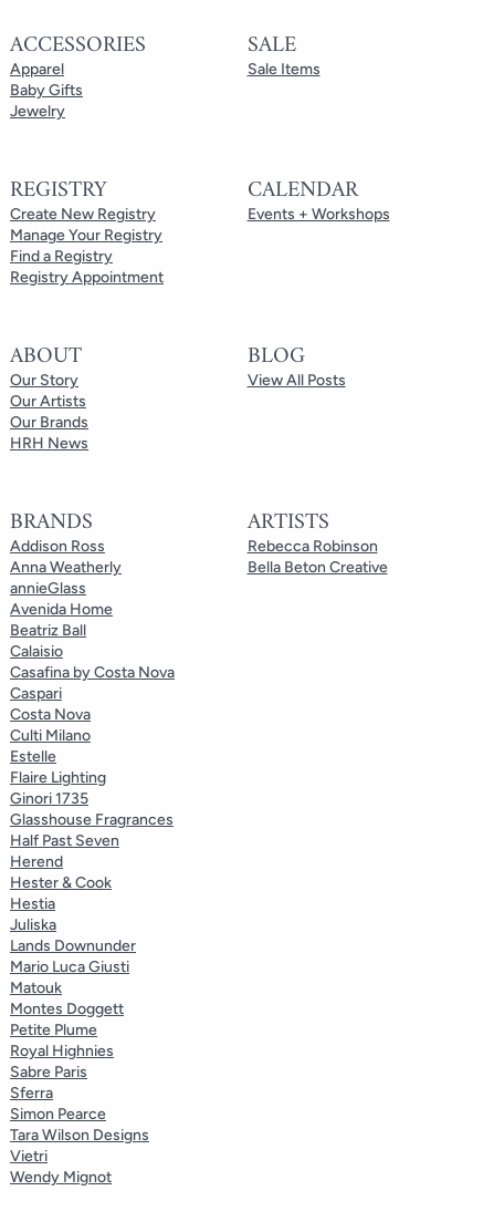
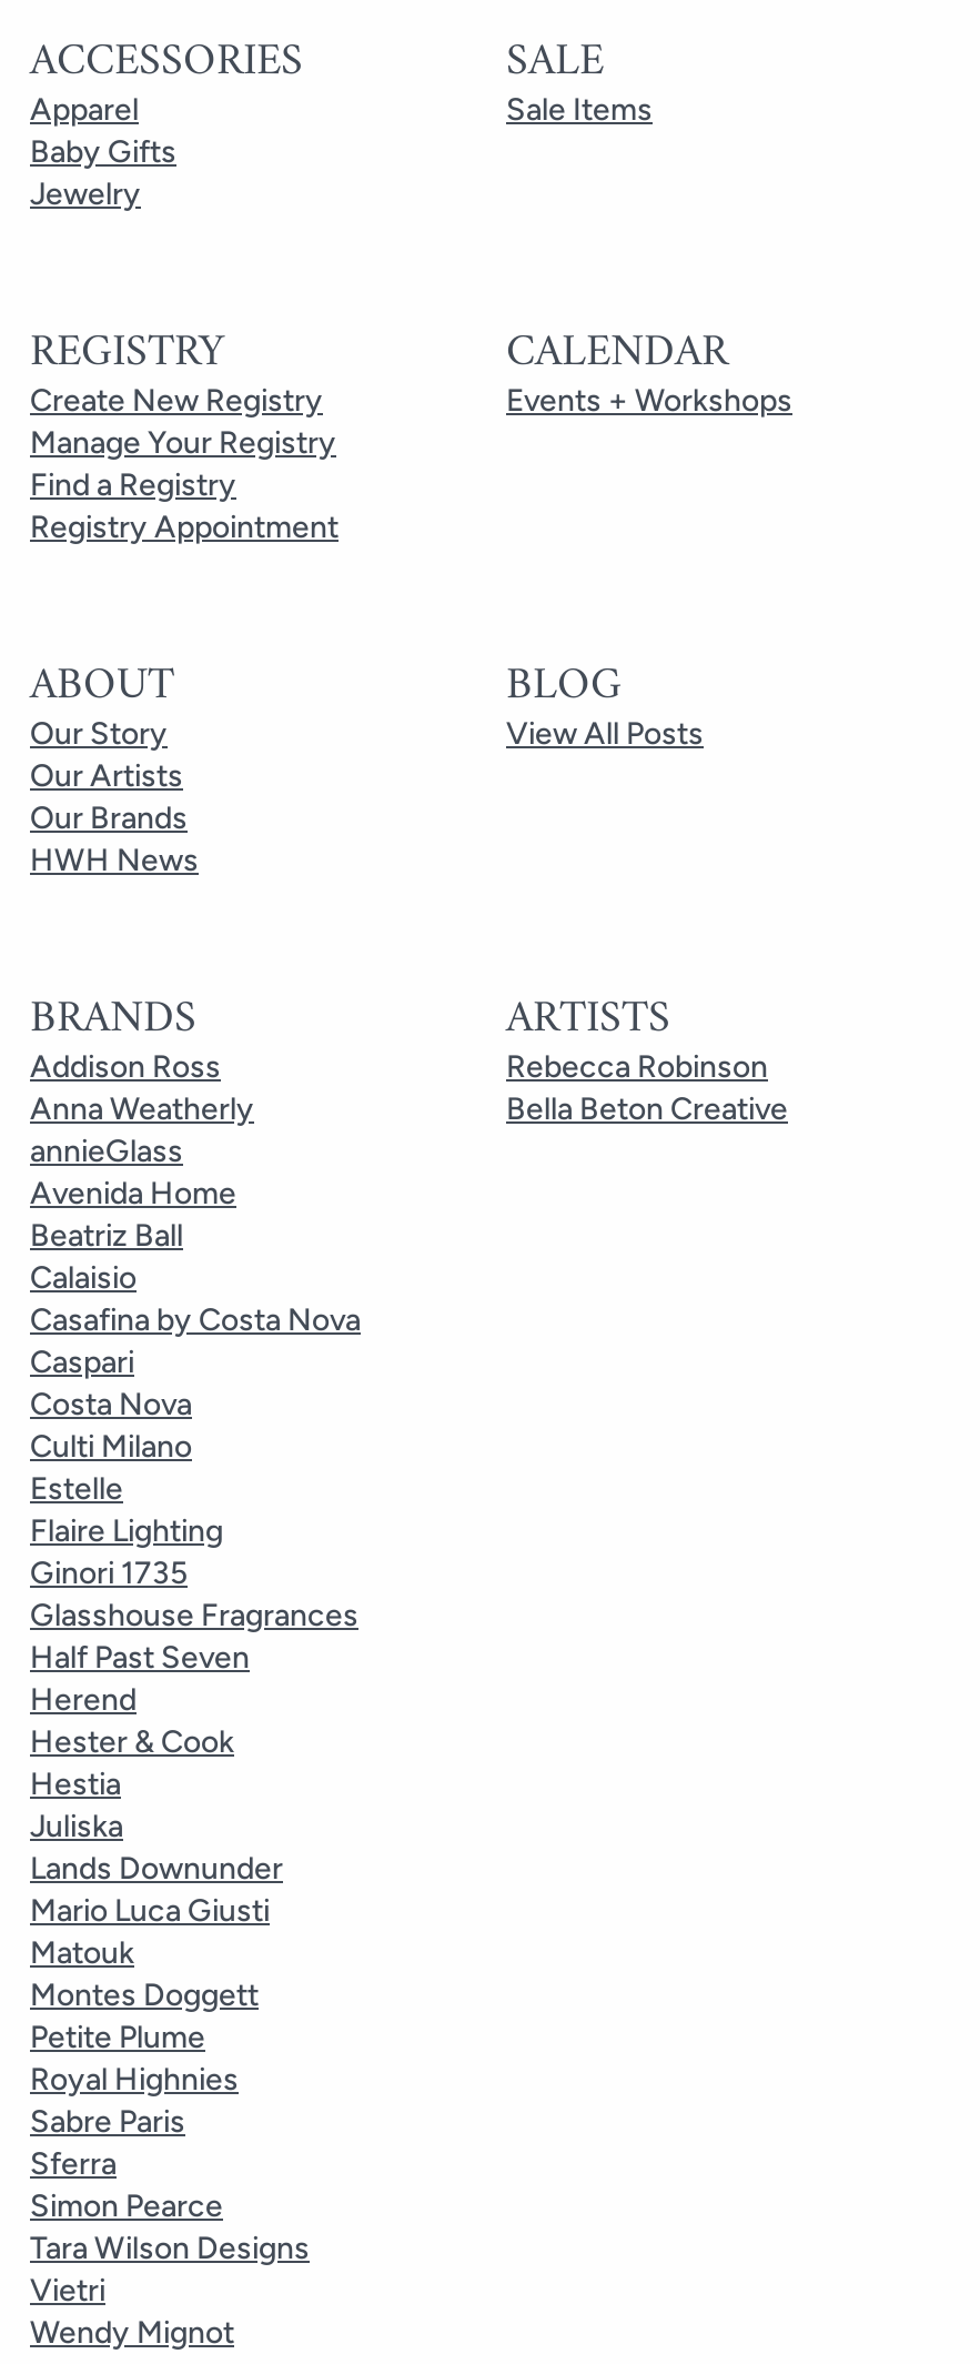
- HRH News
+ HWH News
